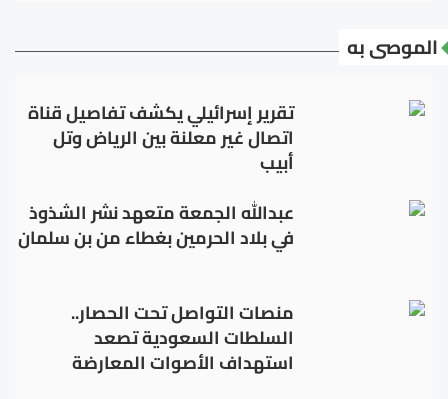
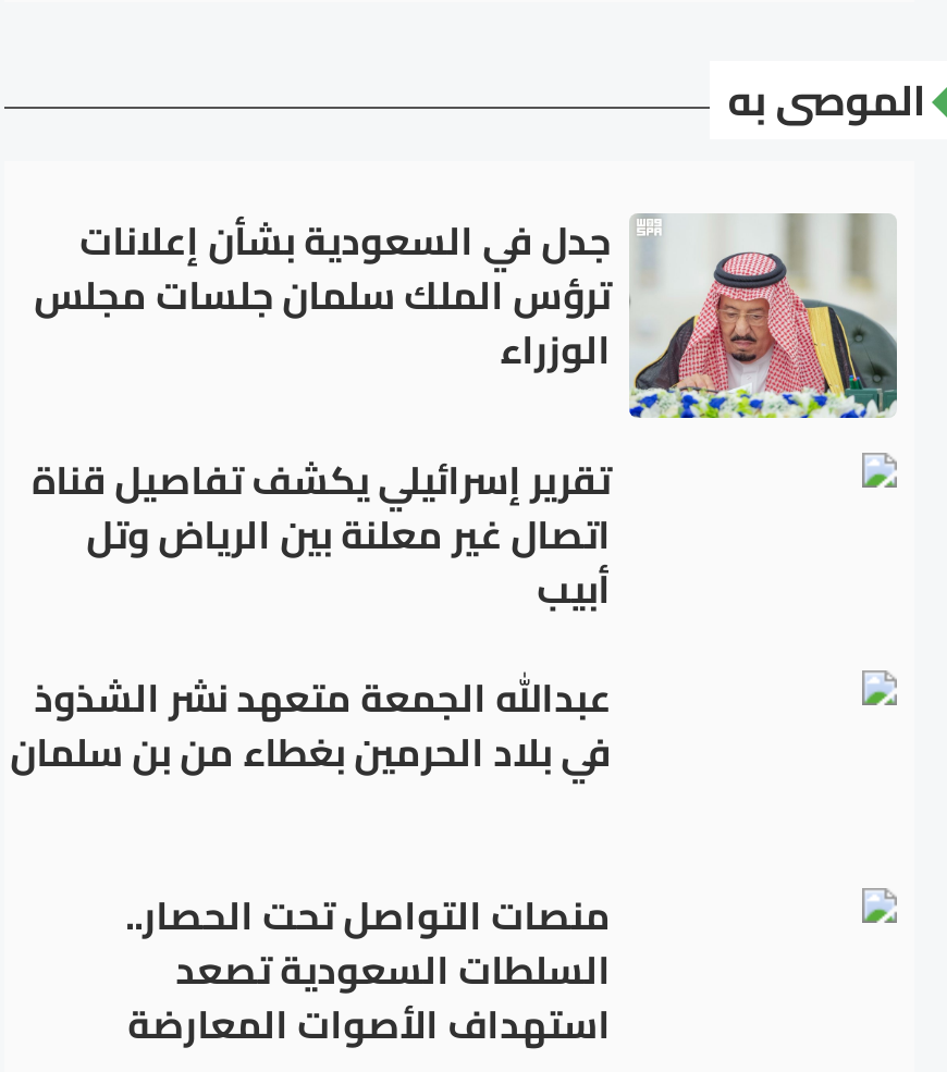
+ [image]
+ جدل في السعودية بشأن إعلانات
+ ترؤس الملك سلمان جلسات مجلس
+ الوزراء
